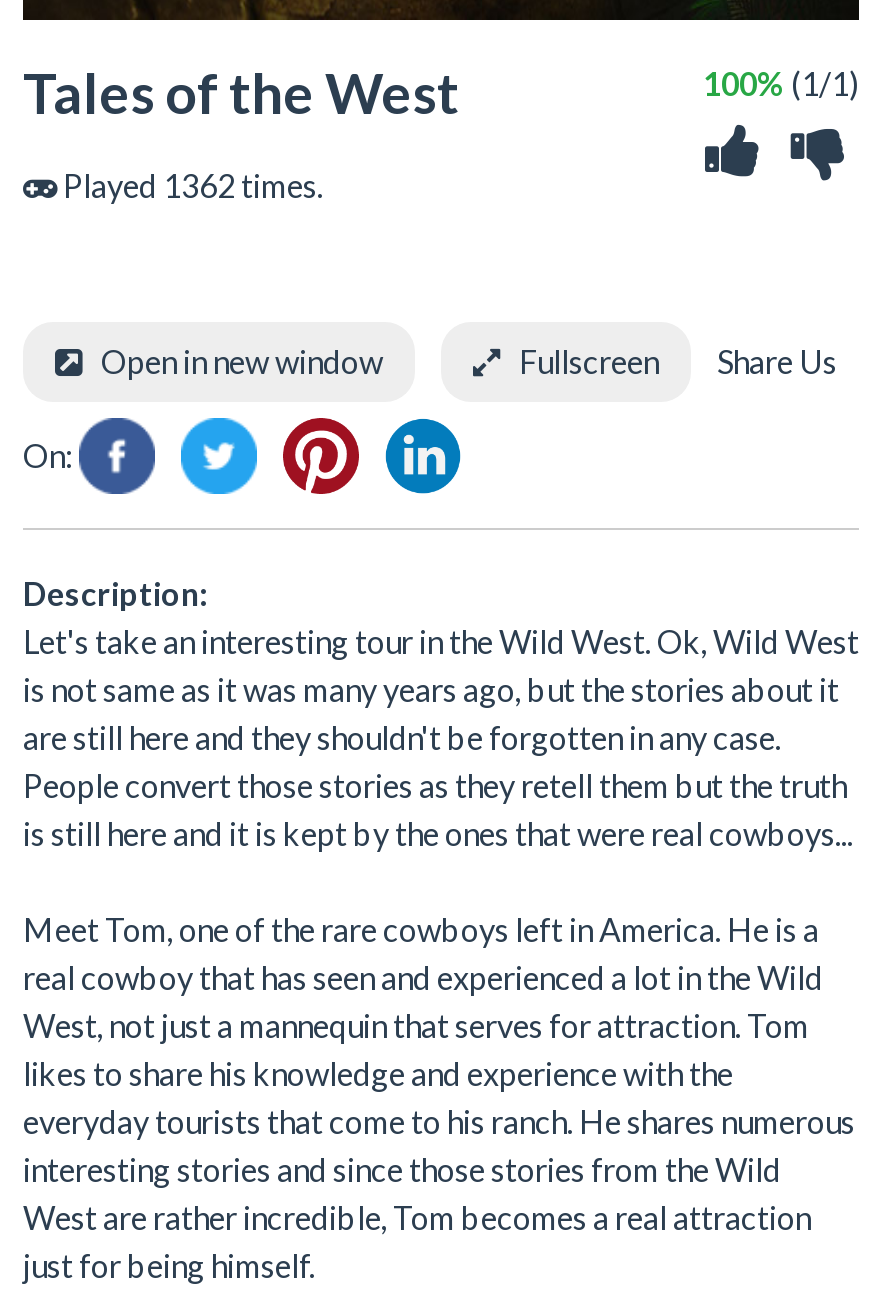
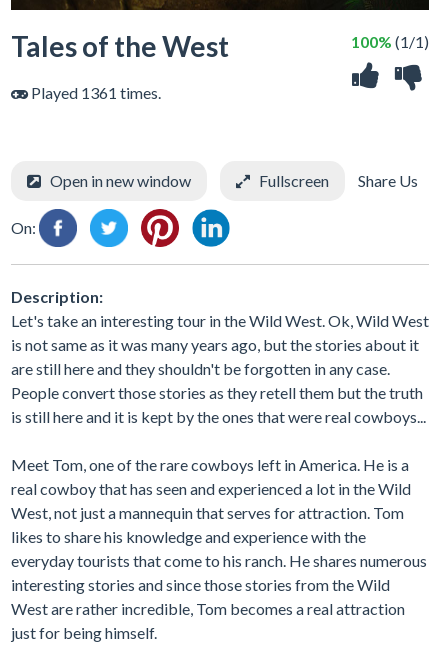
- Played 1362 times.
+ Played 1361 times.
